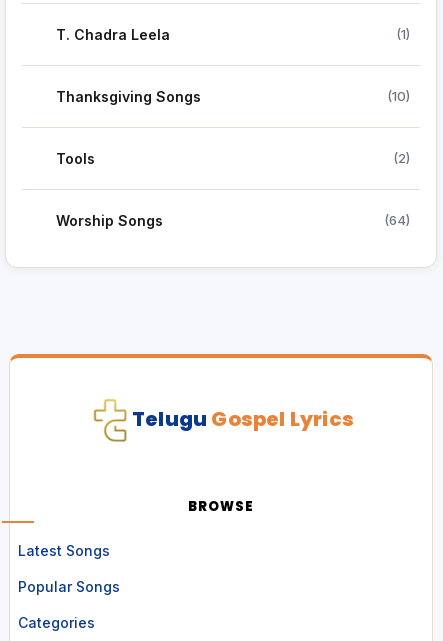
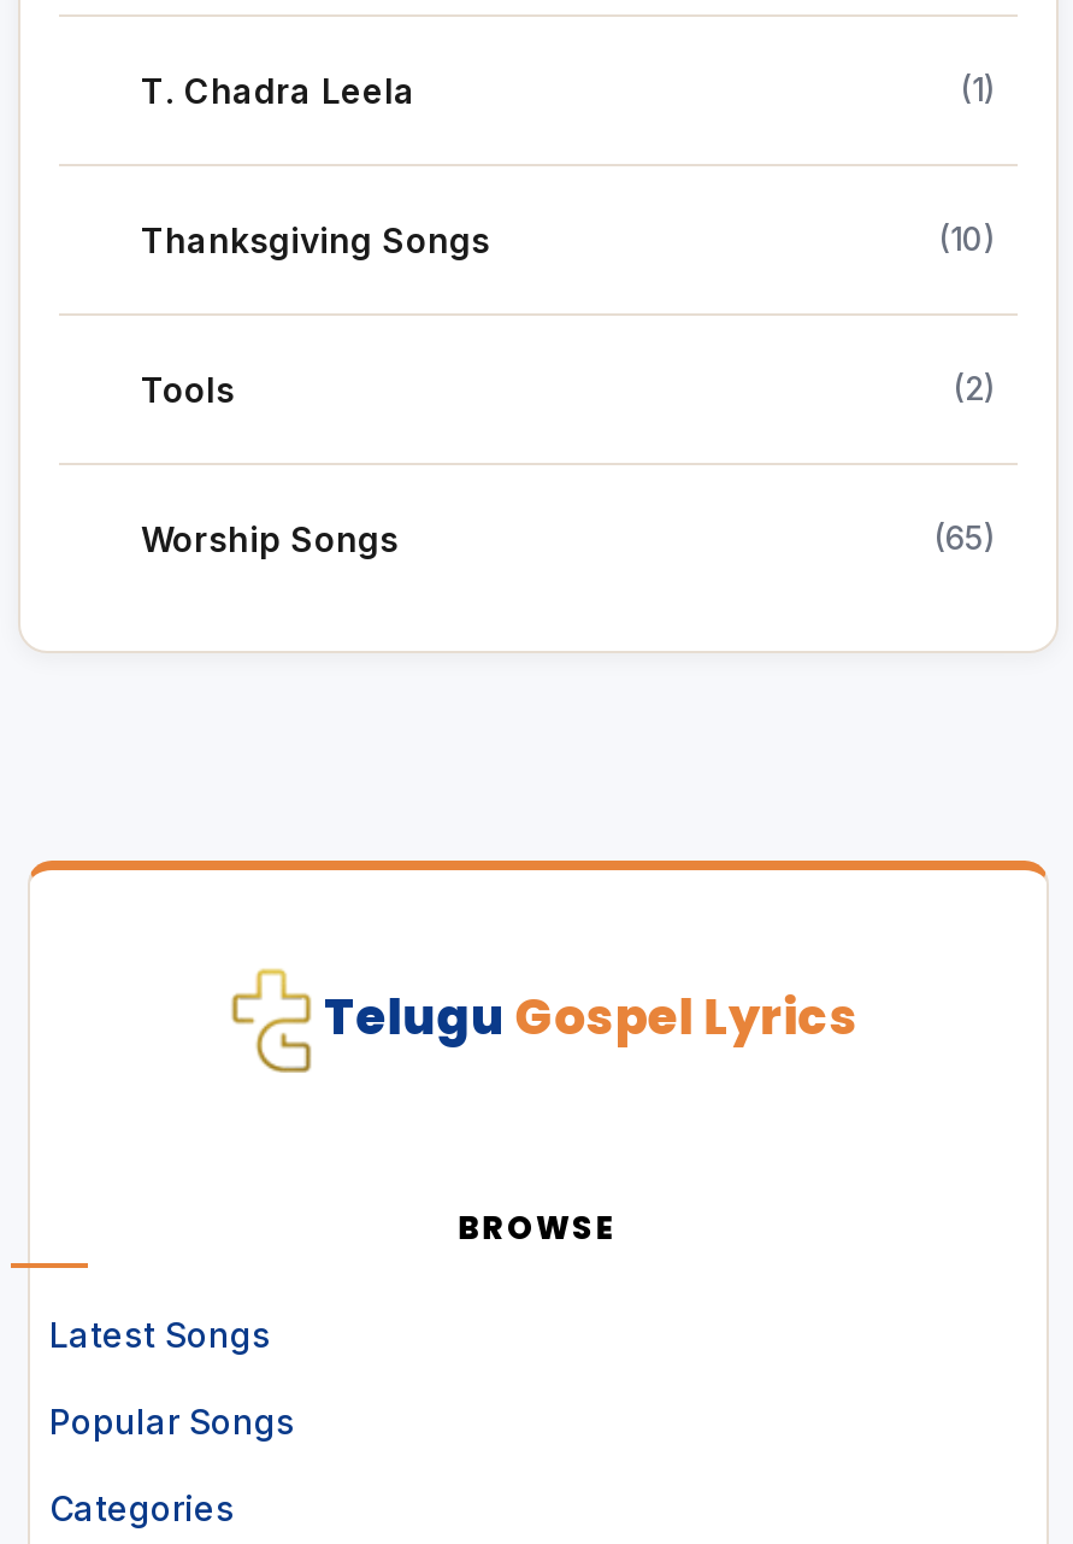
- (64)
+ (65)
